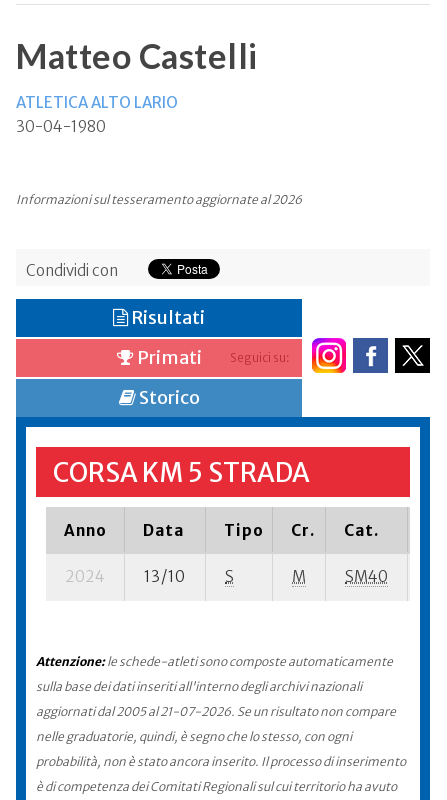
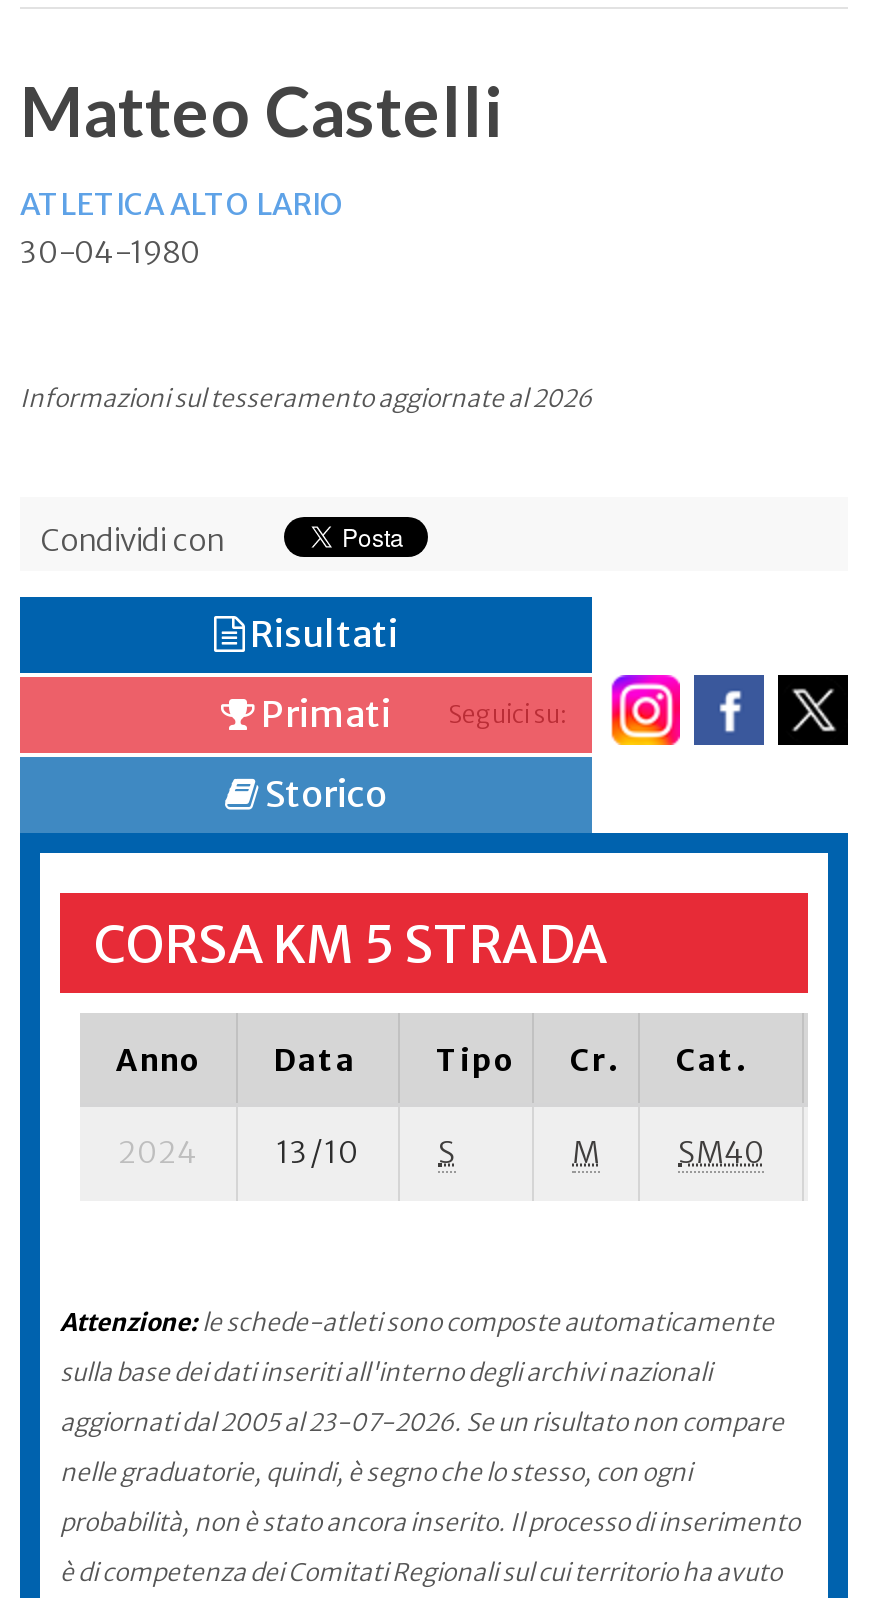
- aggiornati dal 2005 al 21-07-2026. Se un risultato non compare
+ aggiornati dal 2005 al 23-07-2026. Se un risultato non compare
